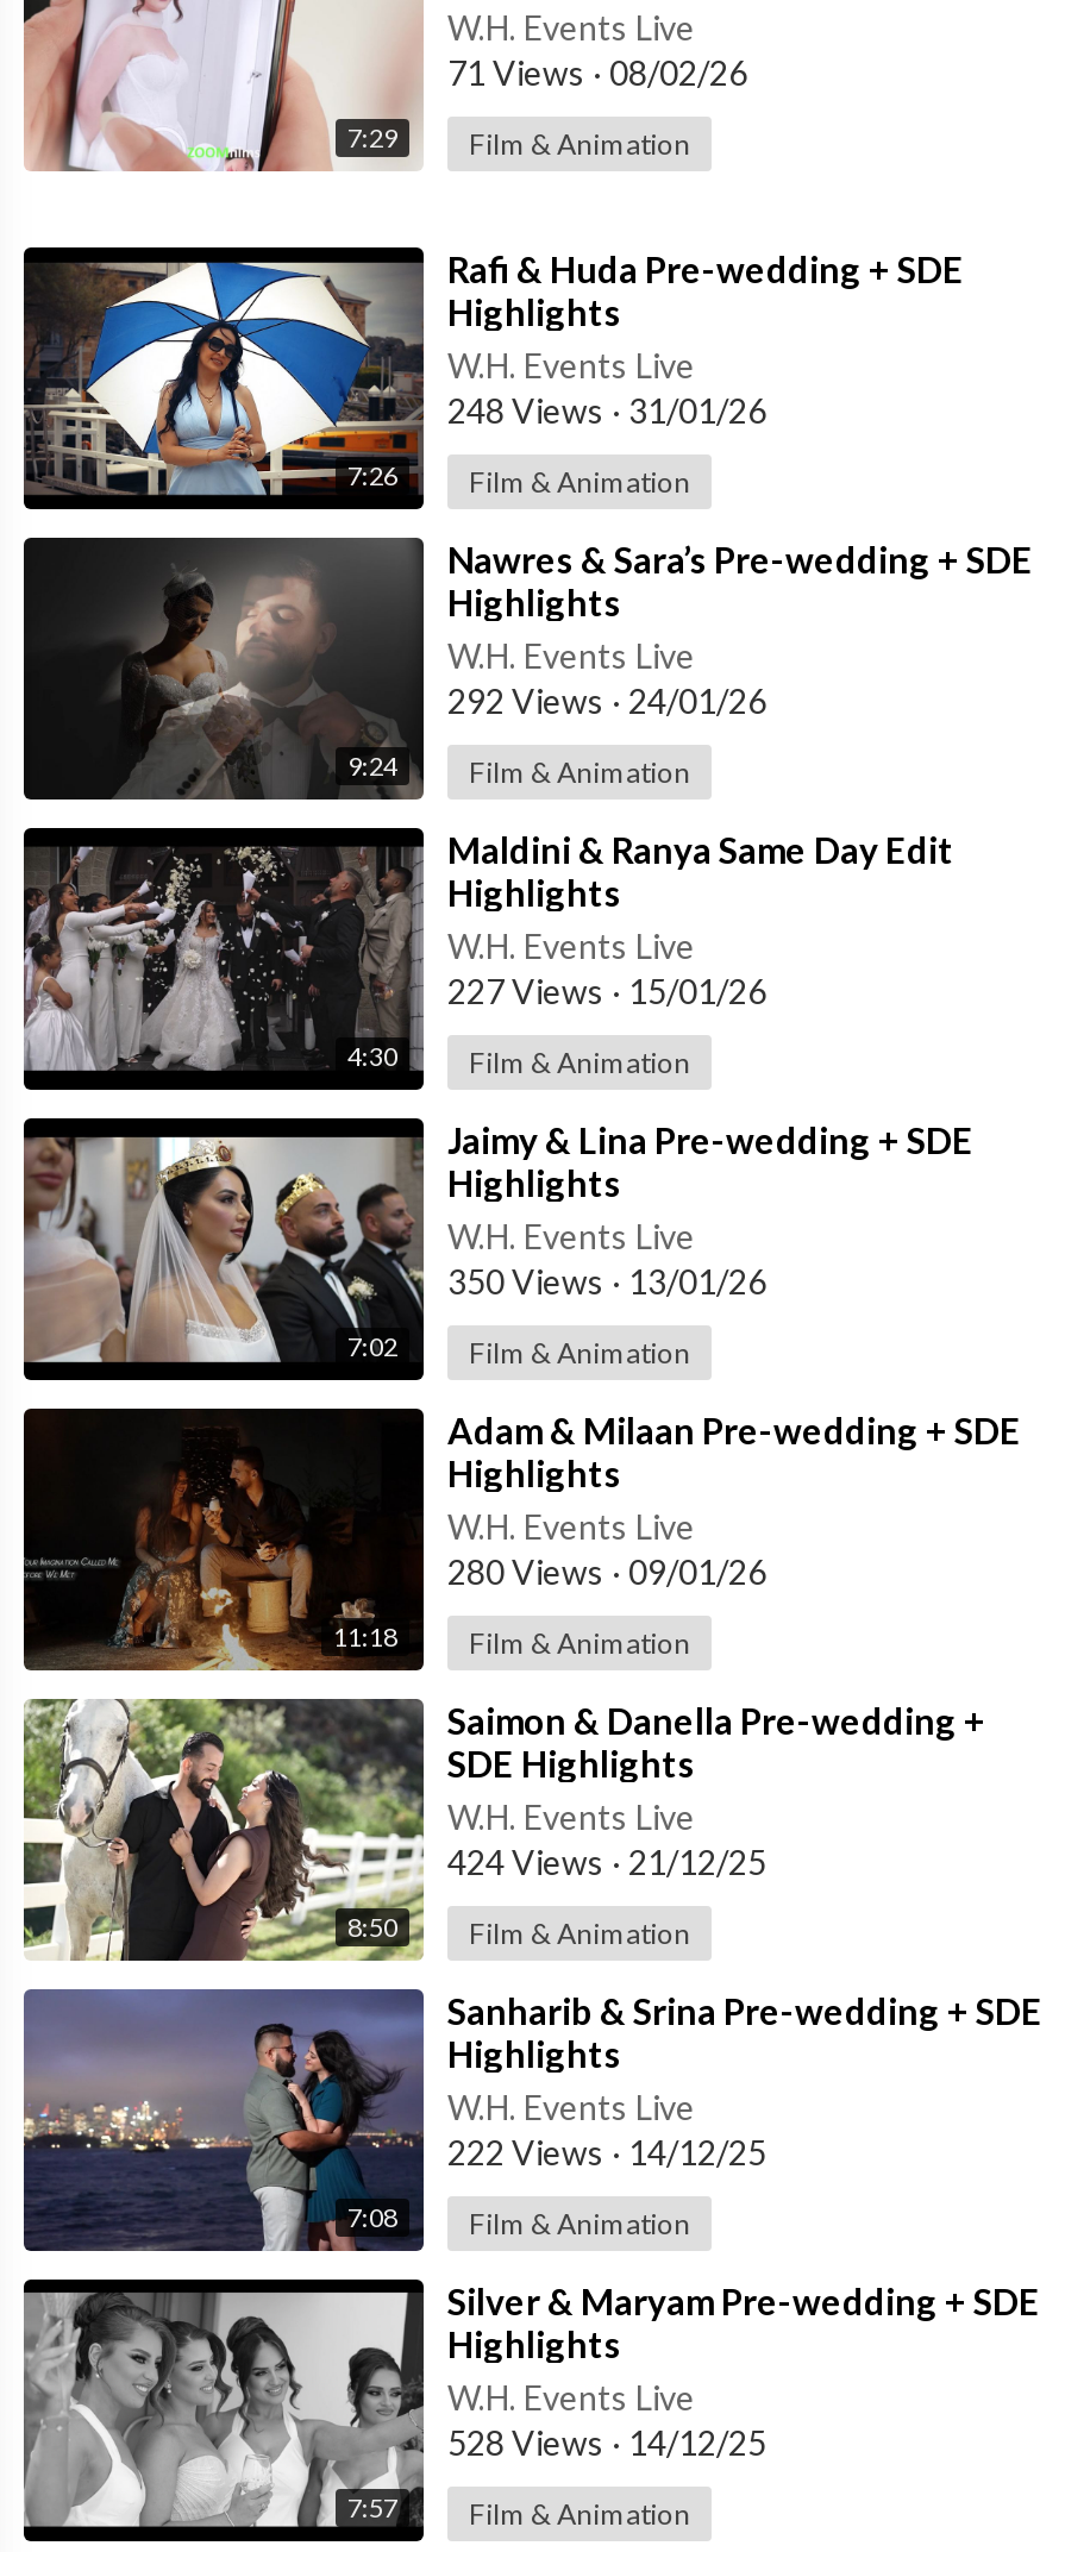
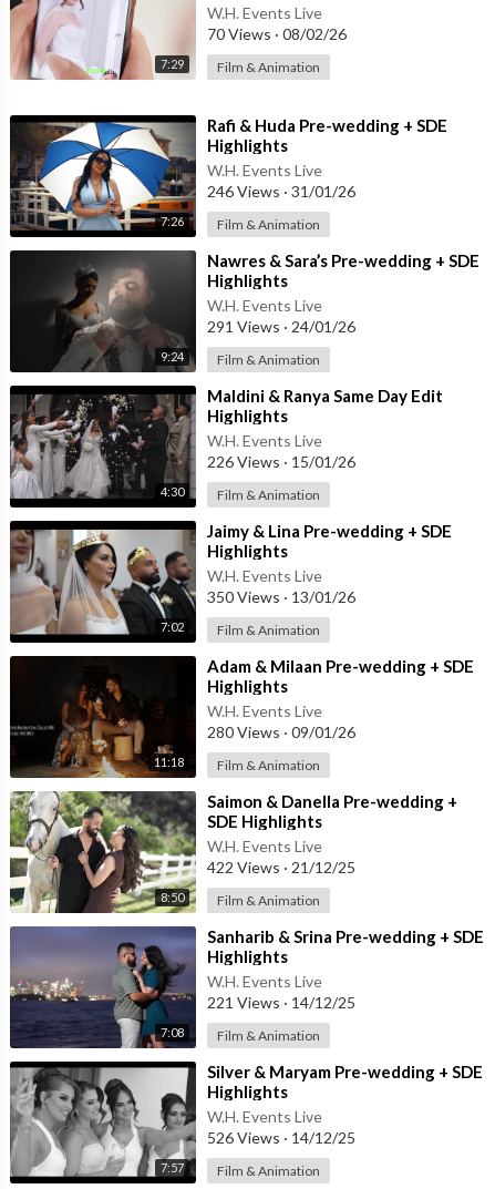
- 71 Views · 08/02/26
+ 70 Views · 08/02/26

- 248 Views · 31/01/26
+ 246 Views · 31/01/26

- 292 Views · 24/01/26
+ 291 Views · 24/01/26

- 227 Views · 15/01/26
+ 226 Views · 15/01/26

- 424 Views · 21/12/25
+ 422 Views · 21/12/25

- 222 Views · 14/12/25
+ 221 Views · 14/12/25

- 528 Views · 14/12/25
+ 526 Views · 14/12/25
